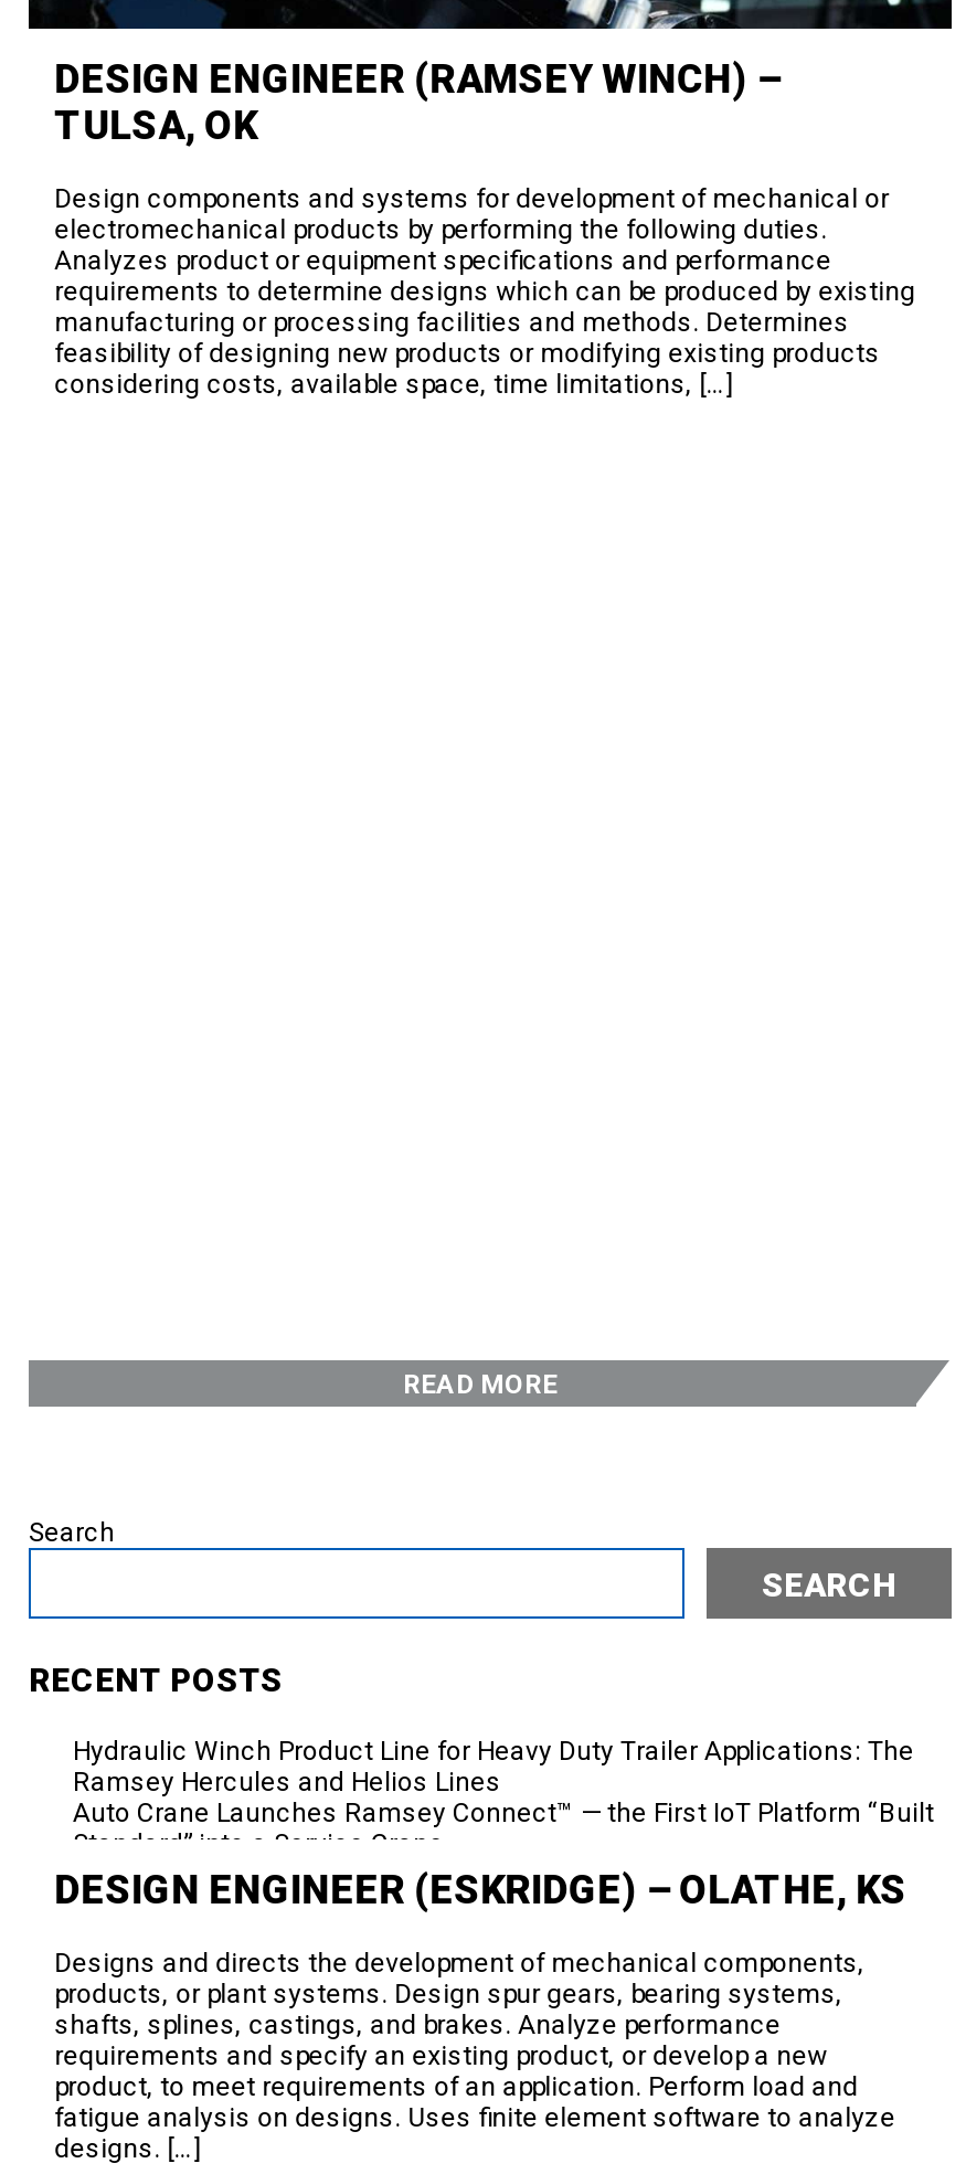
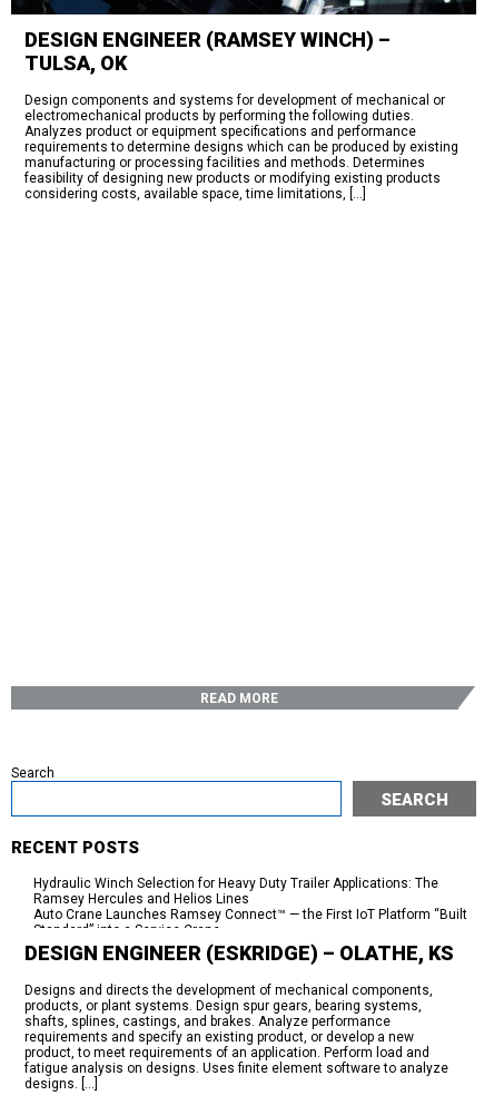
- Hydraulic Winch Product Line for Heavy Duty Trailer Applications: The
+ Hydraulic Winch Selection for Heavy Duty Trailer Applications: The
